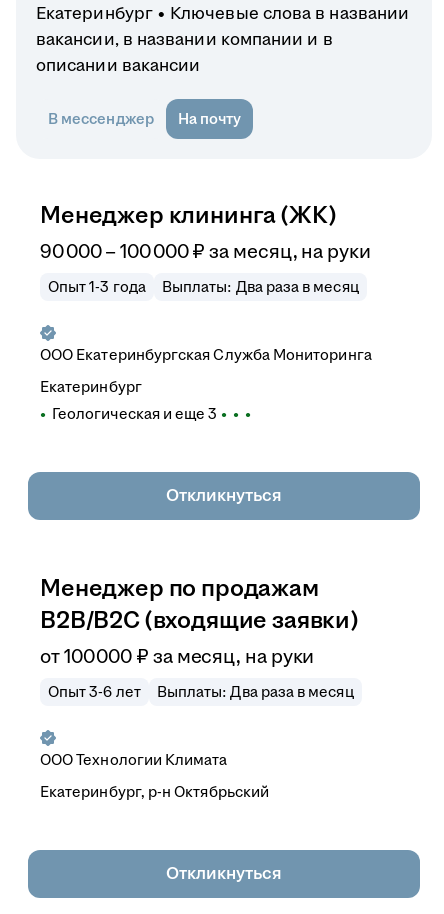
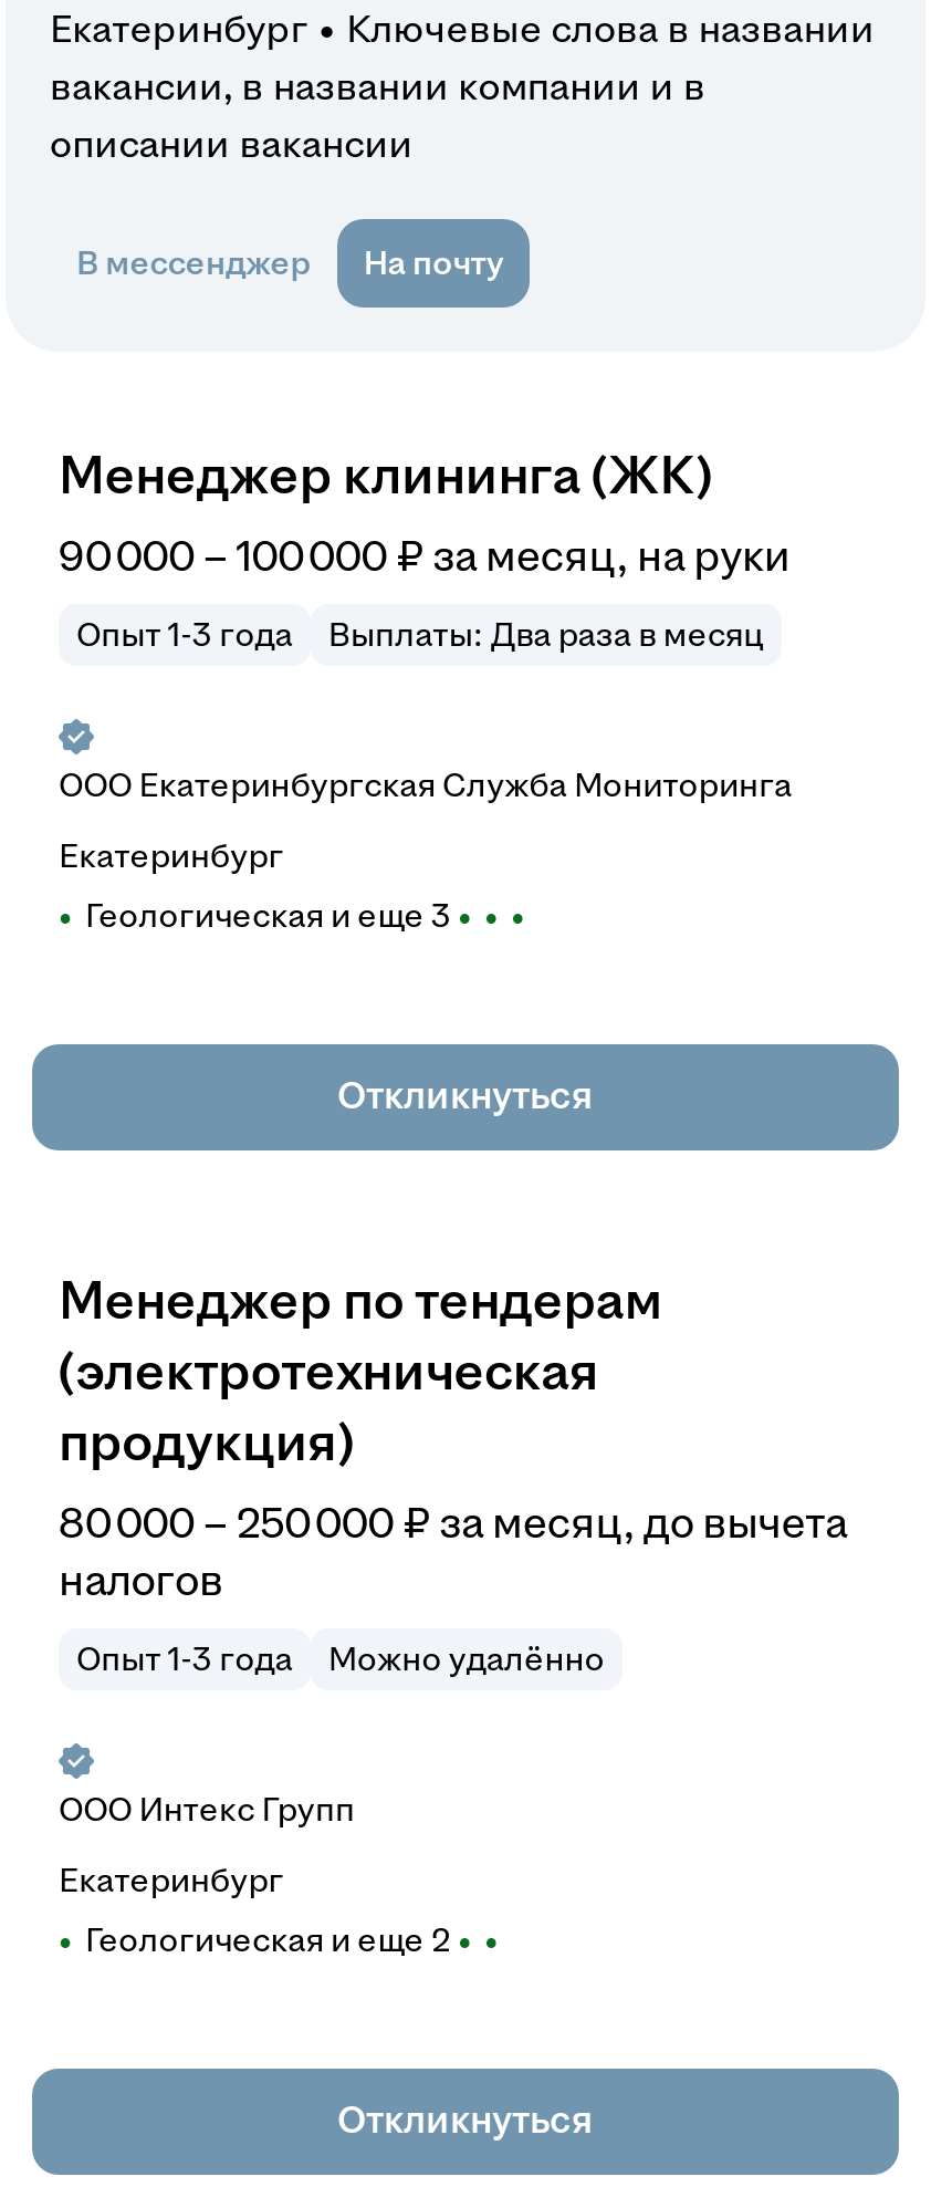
- Менеджер по продажам
- B2B/B2C (входящие заявки)
- от 100 000 ₽ за месяц, на руки
- Опыт 3-6 лет
- Выплаты: Два раза в месяц
+ Менеджер по тендерам
+ (электротехническая
+ продукция)
+ 80 000 – 250 000 ₽ за месяц, до вычета
+ налогов
+ Опыт 1-3 года
+ Можно удалённо

- ООО Технологии Климата
- Екатеринбург, р-н Октябрьский
+ ООО Интекс Групп
+ Екатеринбург
+ Геологическая и еще 2
